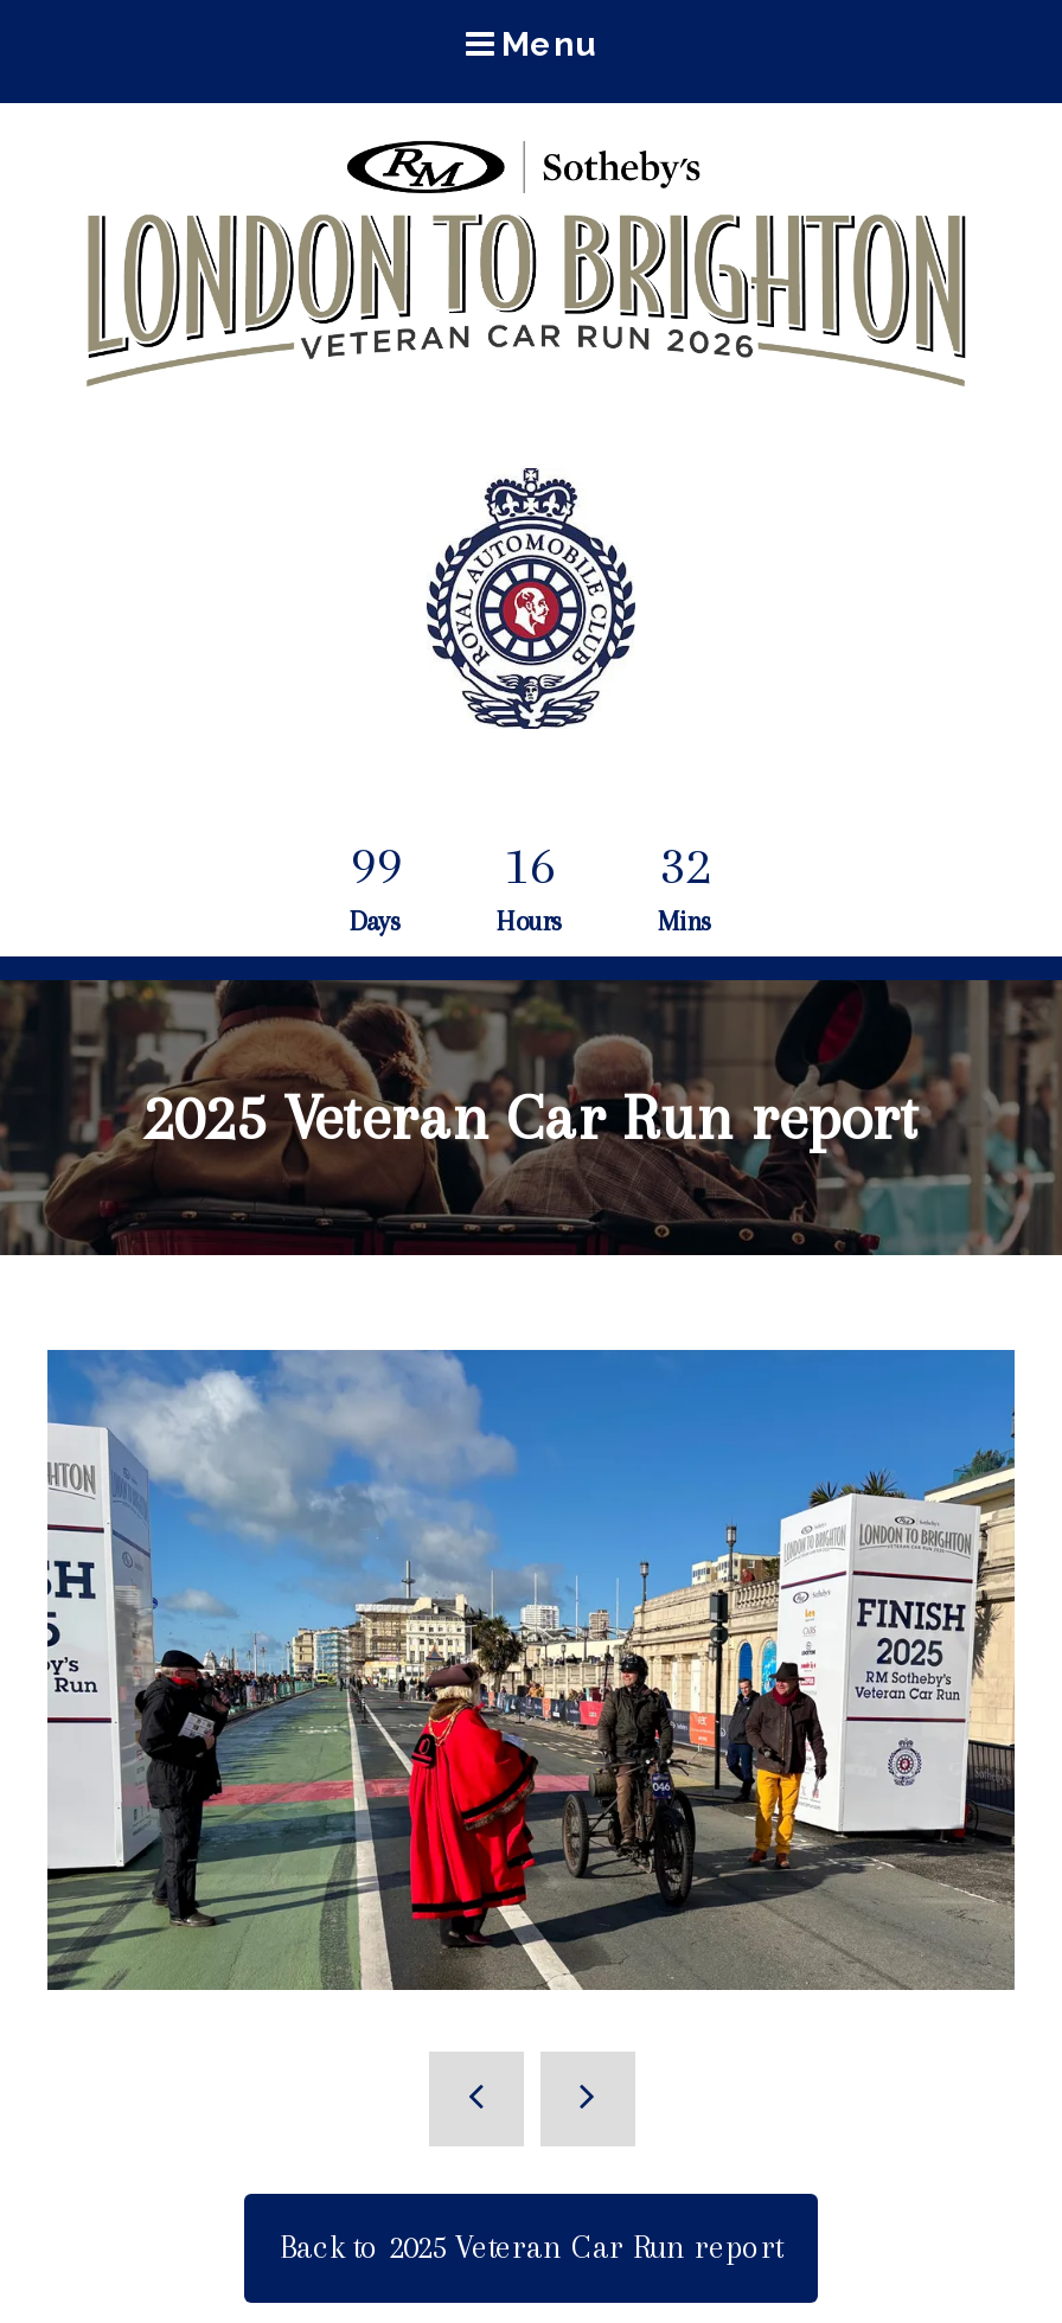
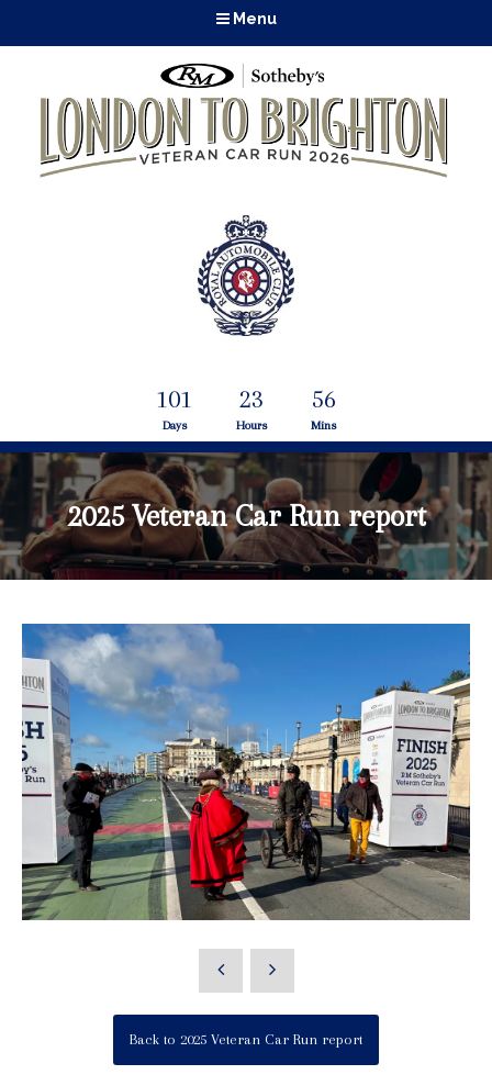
- 99
+ 101

- 16
+ 23

- 32
+ 56
